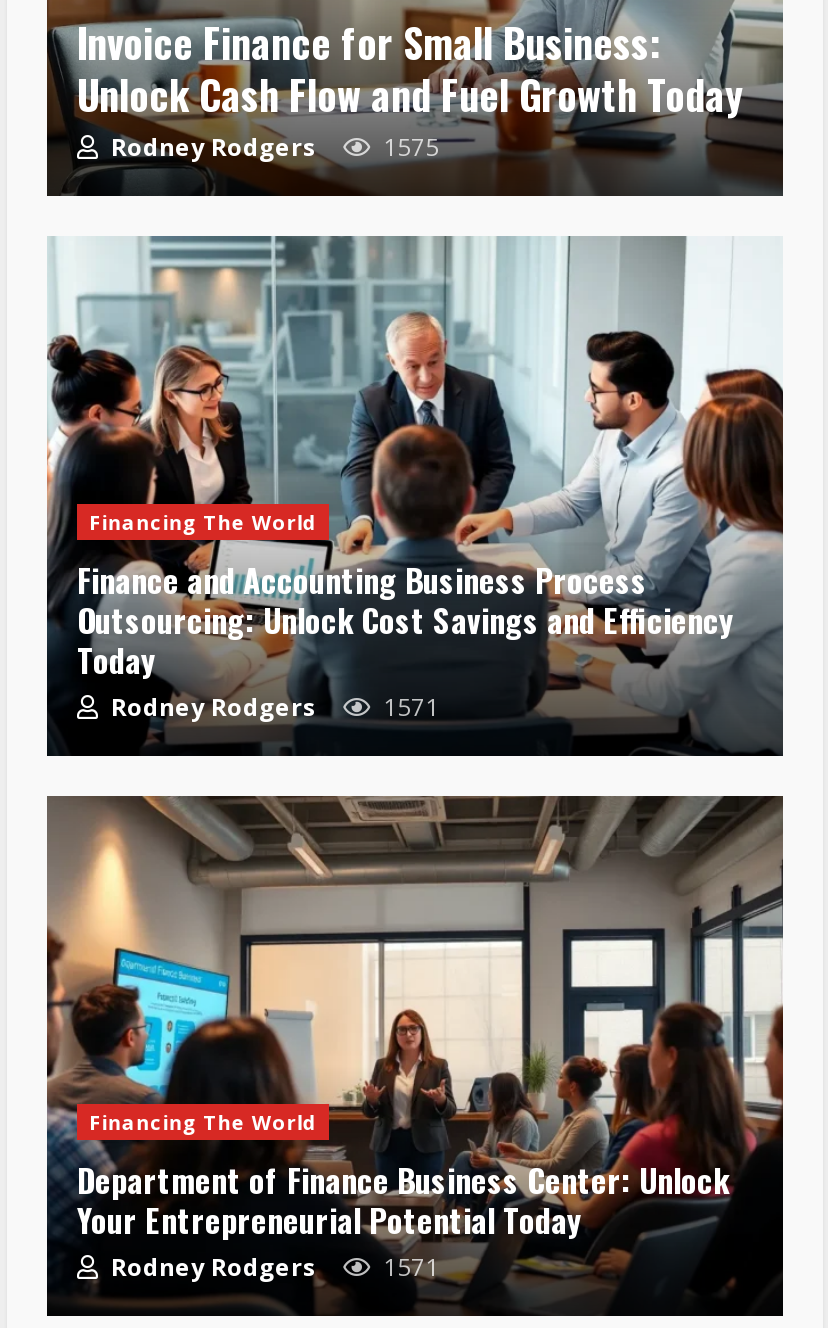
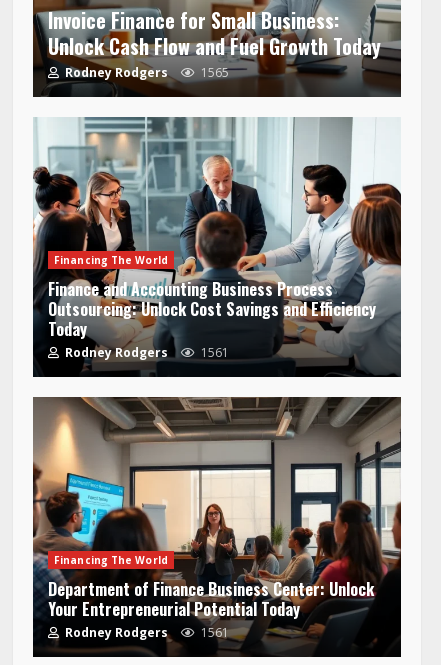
- Rodney Rodgers 1575
+ Rodney Rodgers 1565

- Rodney Rodgers 1571
+ Rodney Rodgers 1561

- Rodney Rodgers 1571
+ Rodney Rodgers 1561
